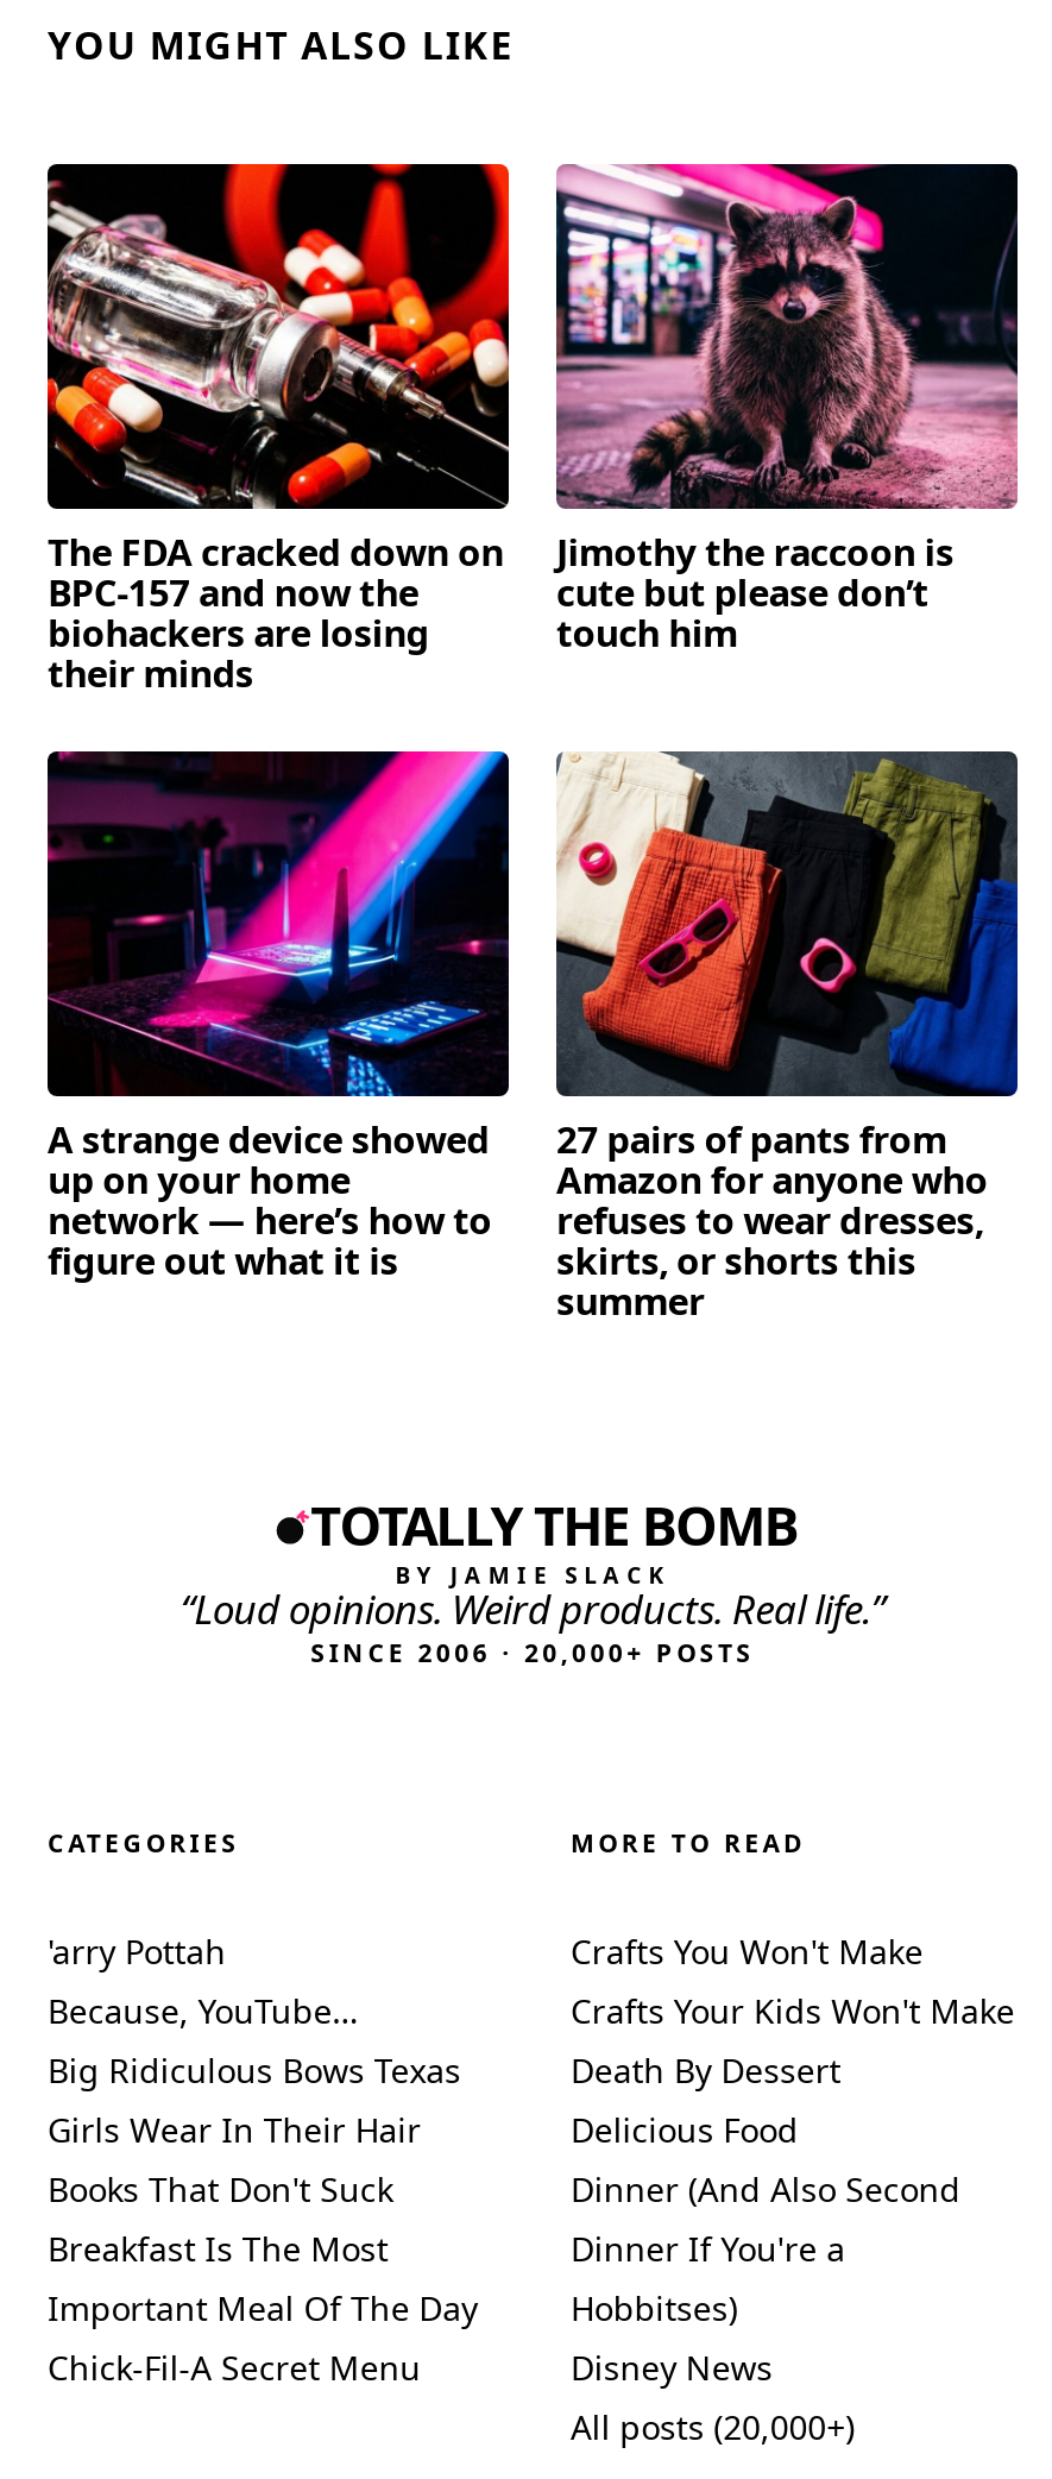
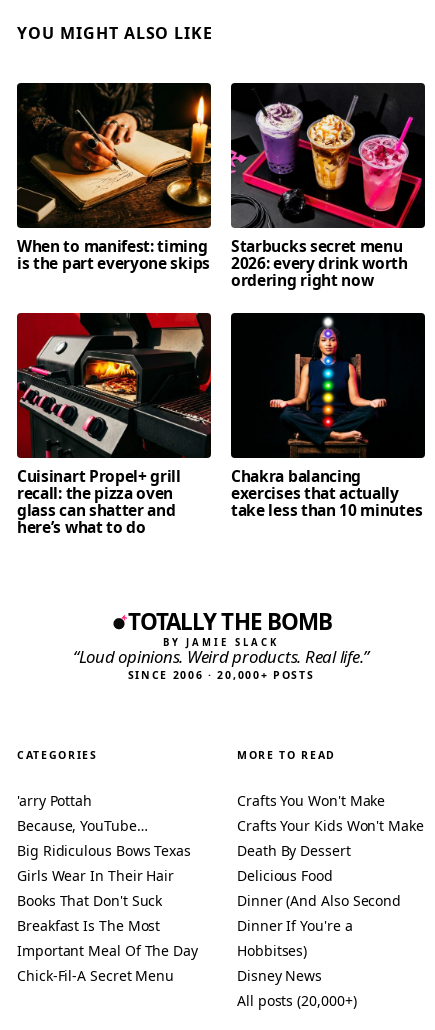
- [image]
+ [image]

- [image]
- Jimothy the raccoon is
- cute but please don’t
- touch him
+ [image]
+ Starbucks secret menu
+ 2026: every drink worth
+ ordering right now

- The FDA cracked down on
- BPC-157 and now the
- biohackers are losing
- their minds
+ When to manifest: timing
+ is the part everyone skips

- [image]
- A strange device showed
- up on your home
- network — here’s how to
- figure out what it is
+ [image]
+ Cuisinart Propel+ grill
+ recall: the pizza oven
+ glass can shatter and
+ here’s what to do

- [image]
- 27 pairs of pants from
- Amazon for anyone who
- refuses to wear dresses,
- skirts, or shorts this
- summer
+ [image]
+ Chakra balancing
+ exercises that actually
+ take less than 10 minutes
